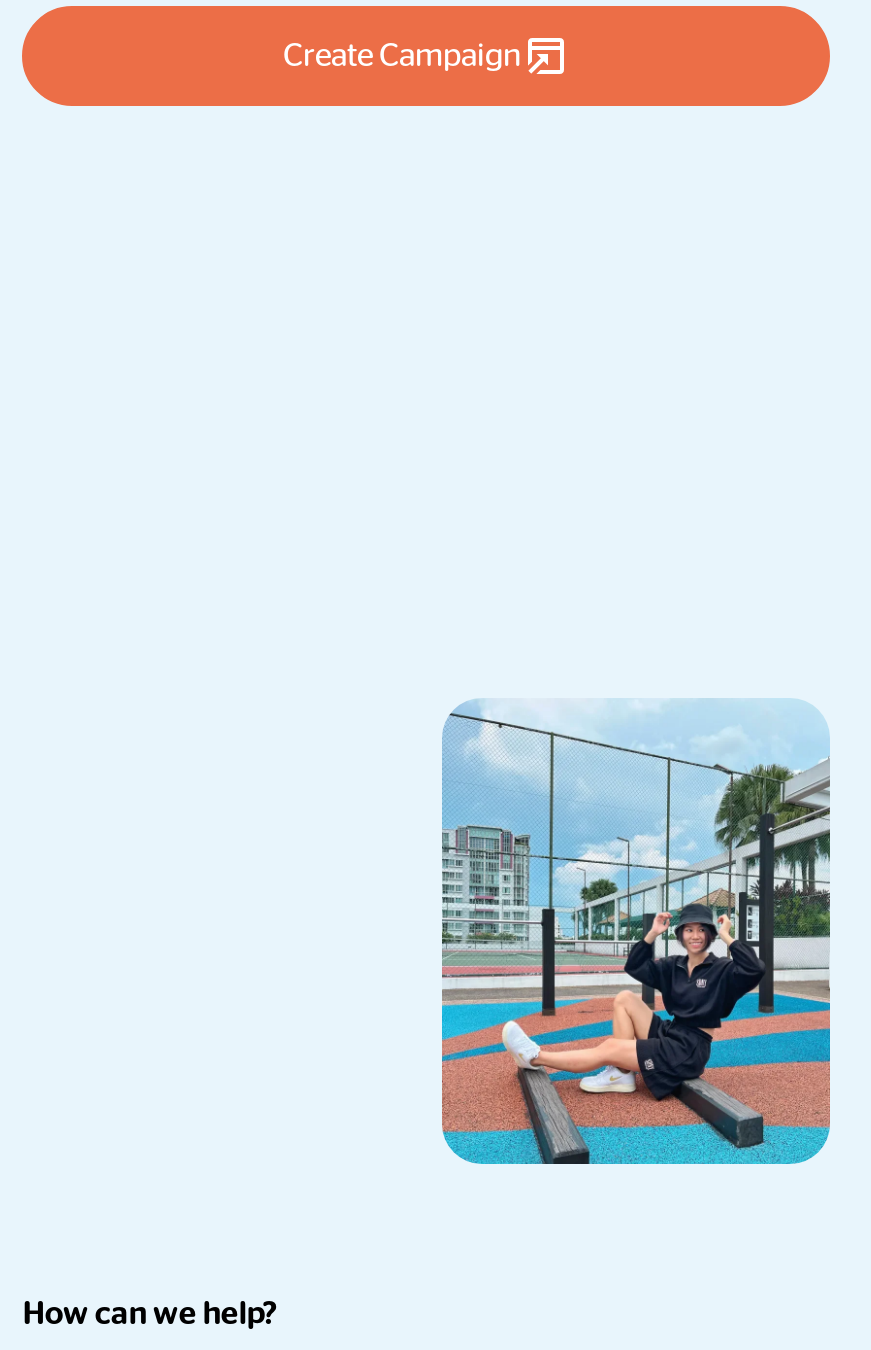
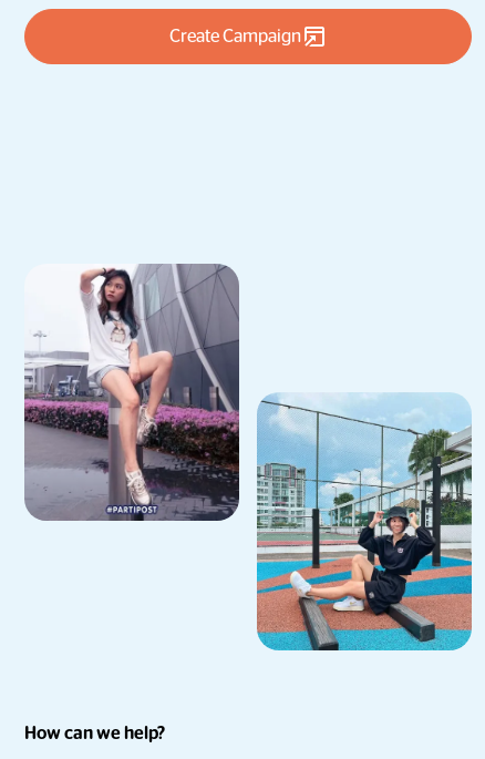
+ [image]
